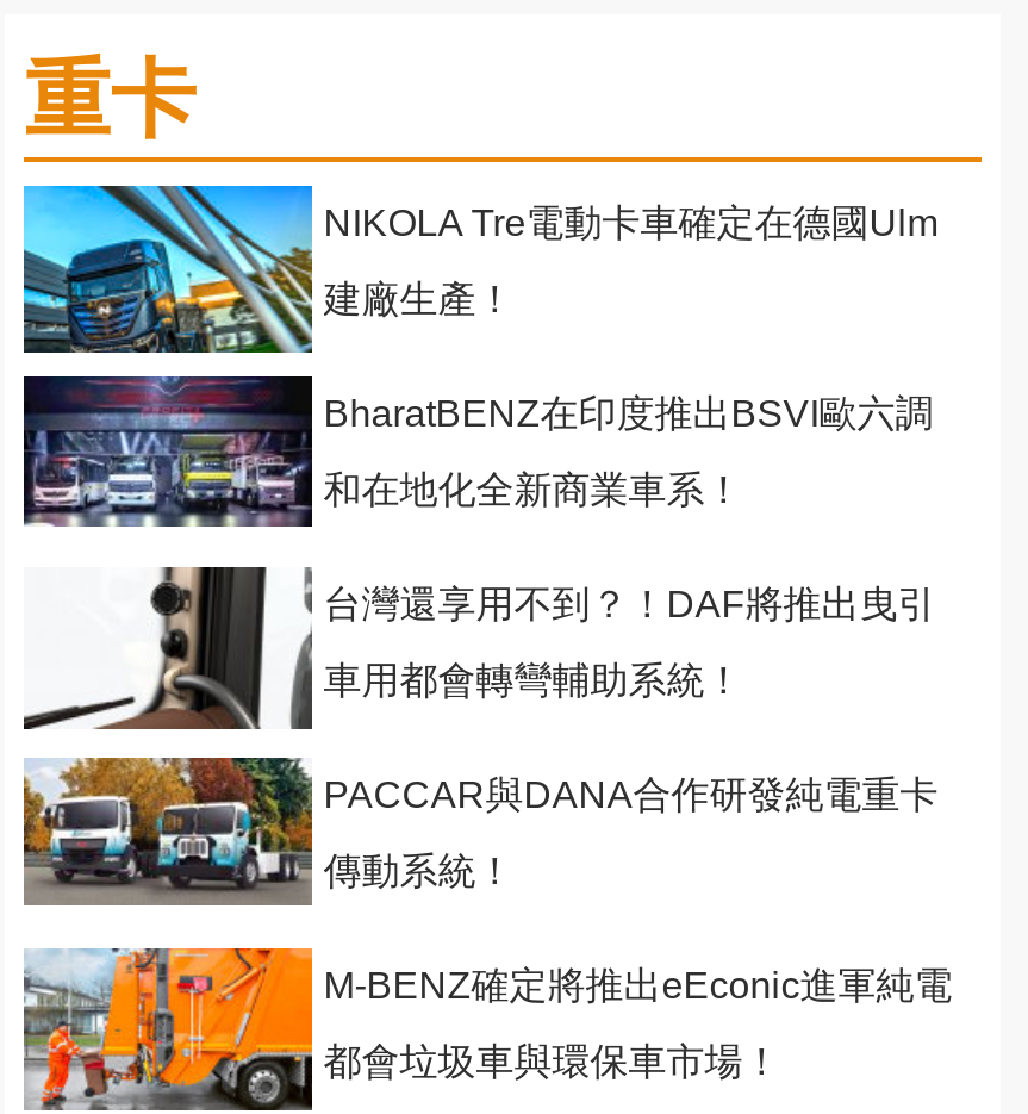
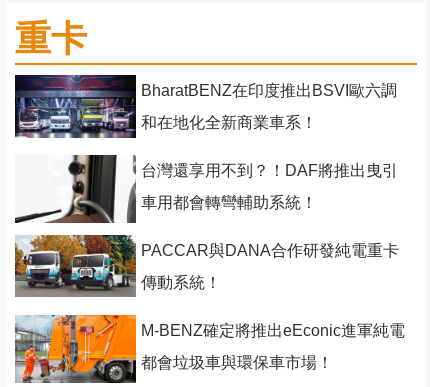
- [image]
- NIKOLA Tre電動卡車確定在德國Ulm
- 建廠生產！
